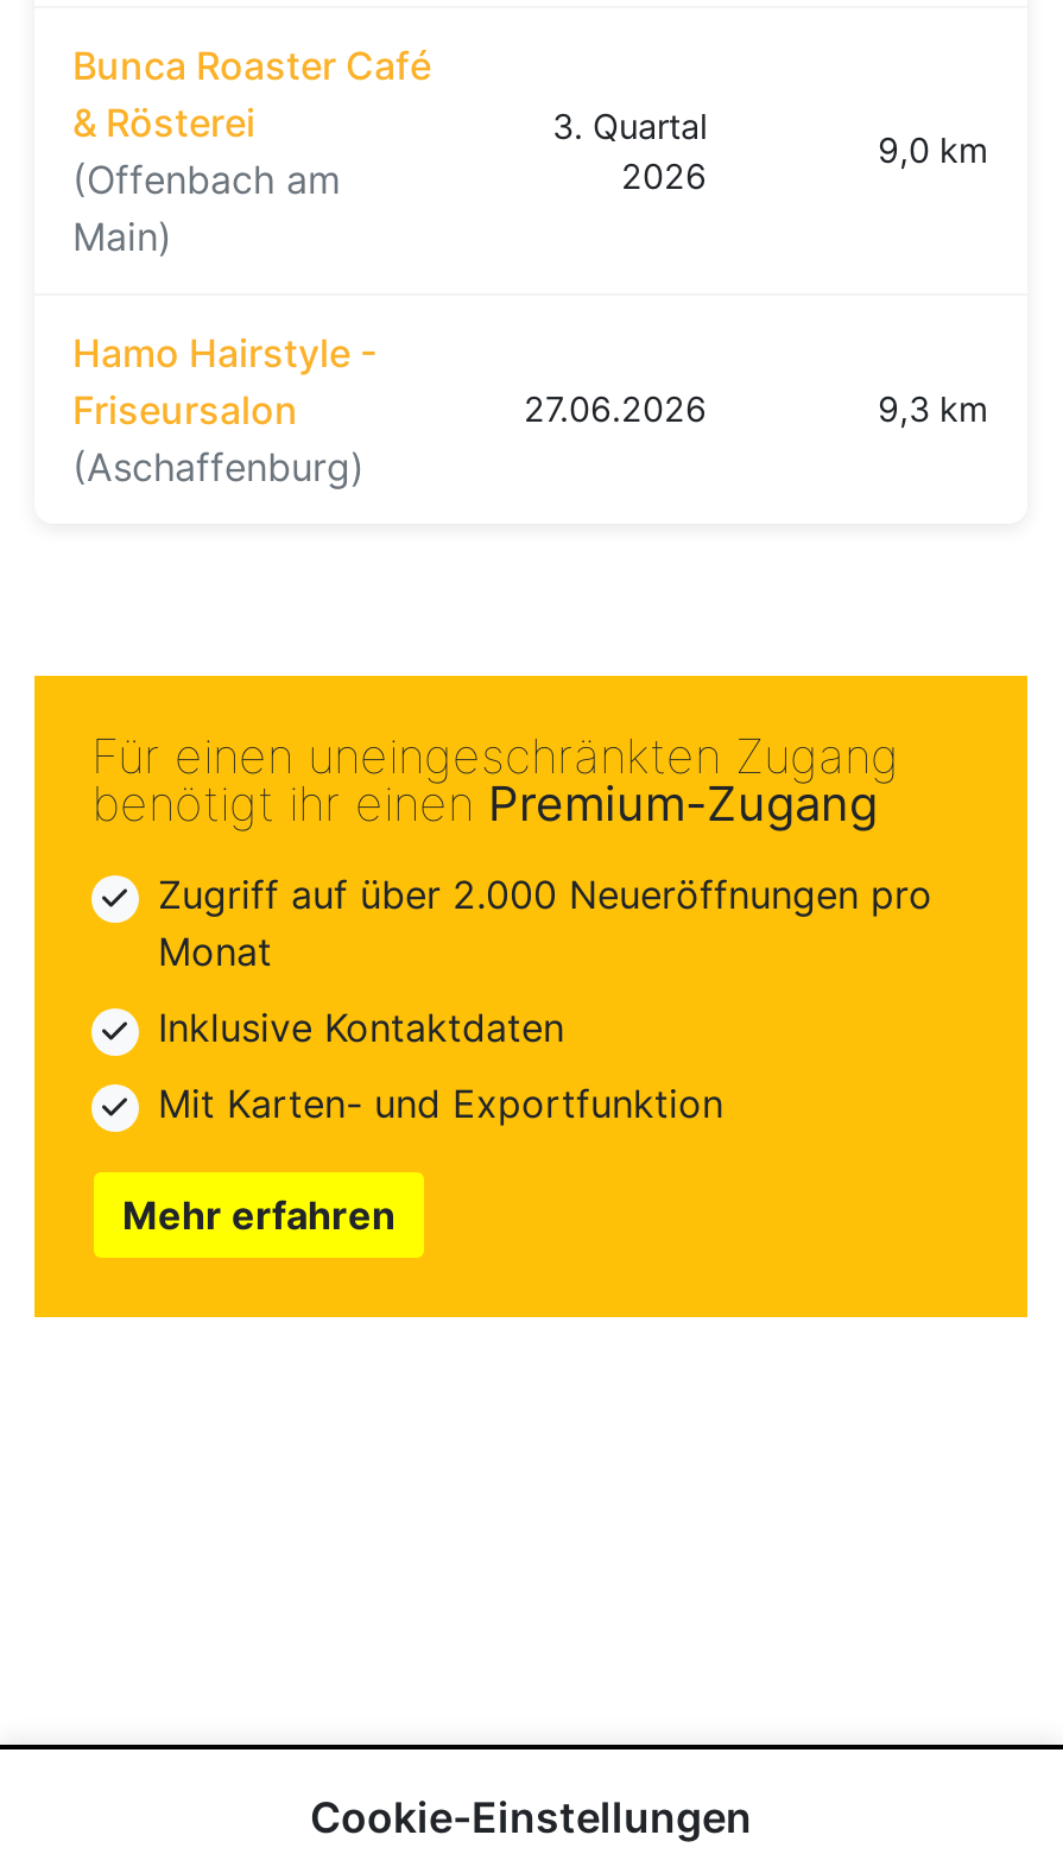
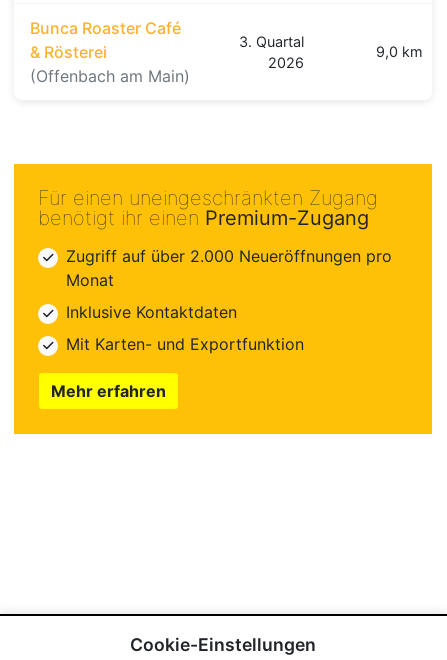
- Hamo Hairstyle -
- Friseursalon
- (Aschaffenburg)

- 27.06.2026
- 9,3 km
